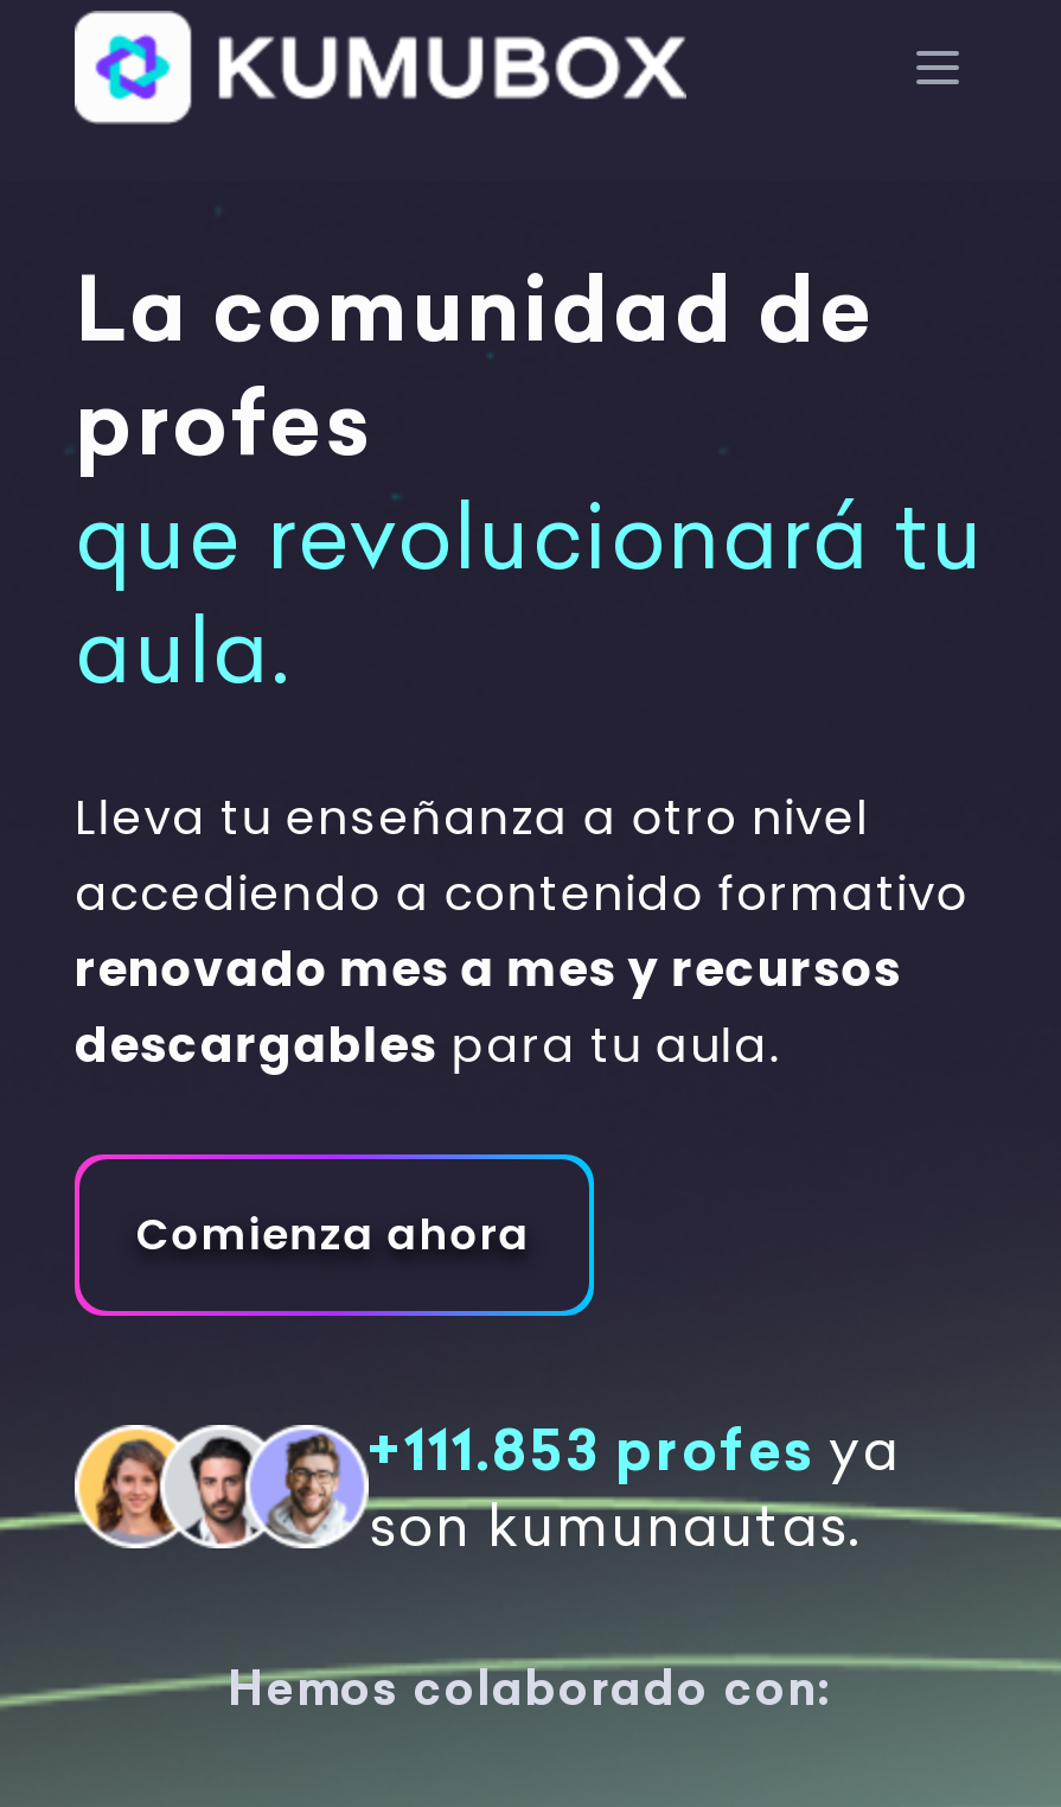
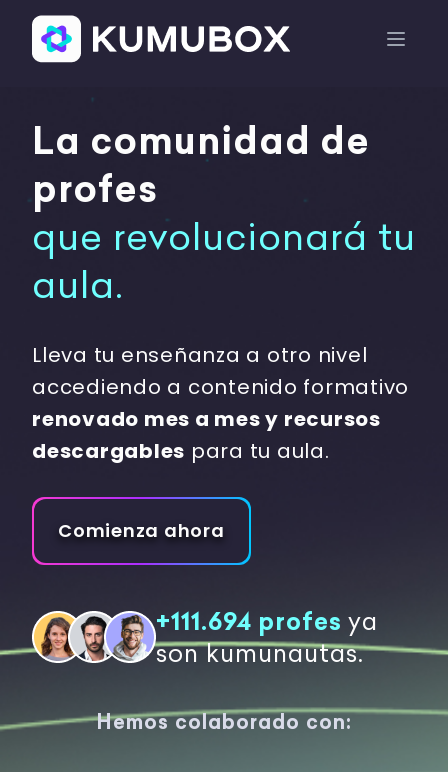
- +111.853 profes ya
+ +111.694 profes ya
